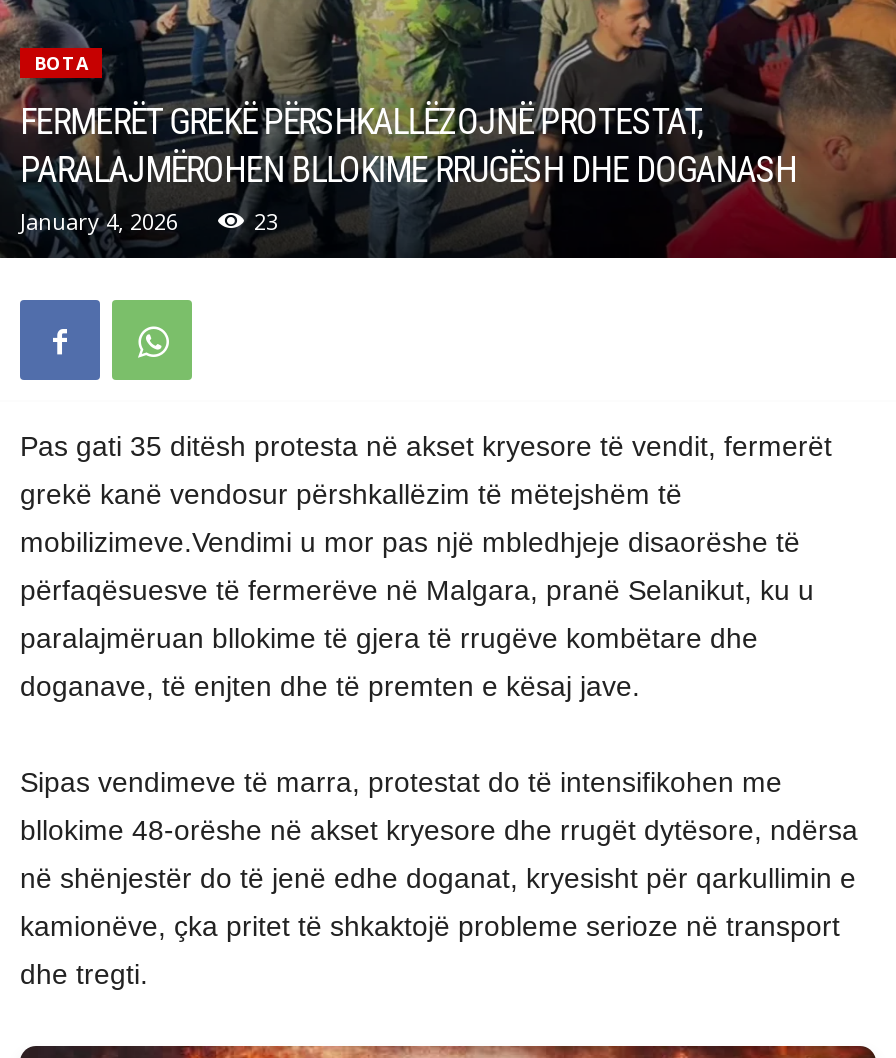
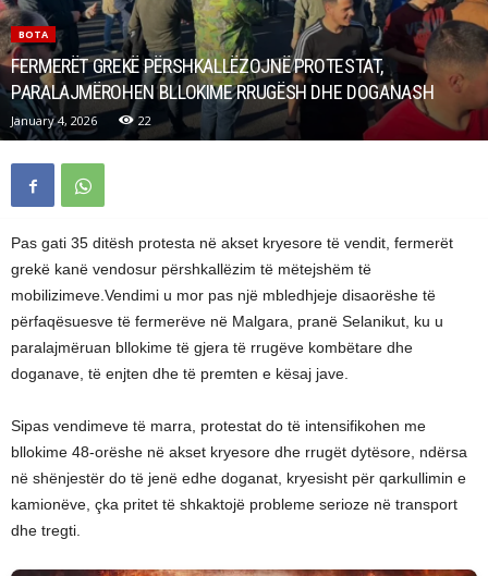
- 23
+ 22
